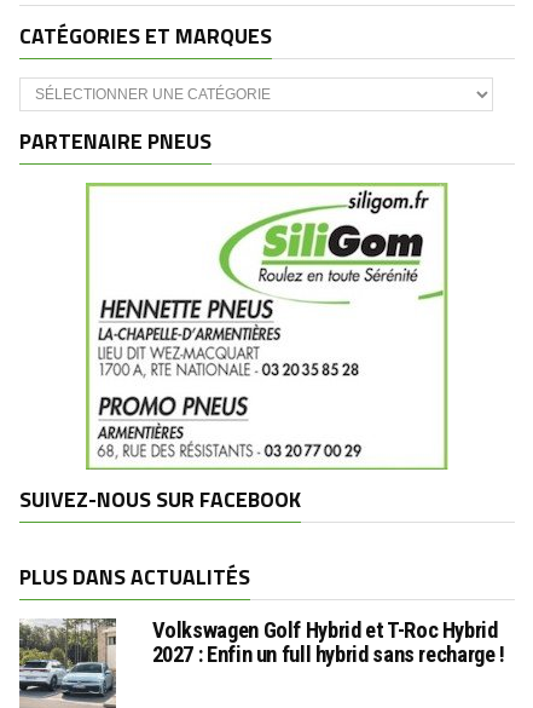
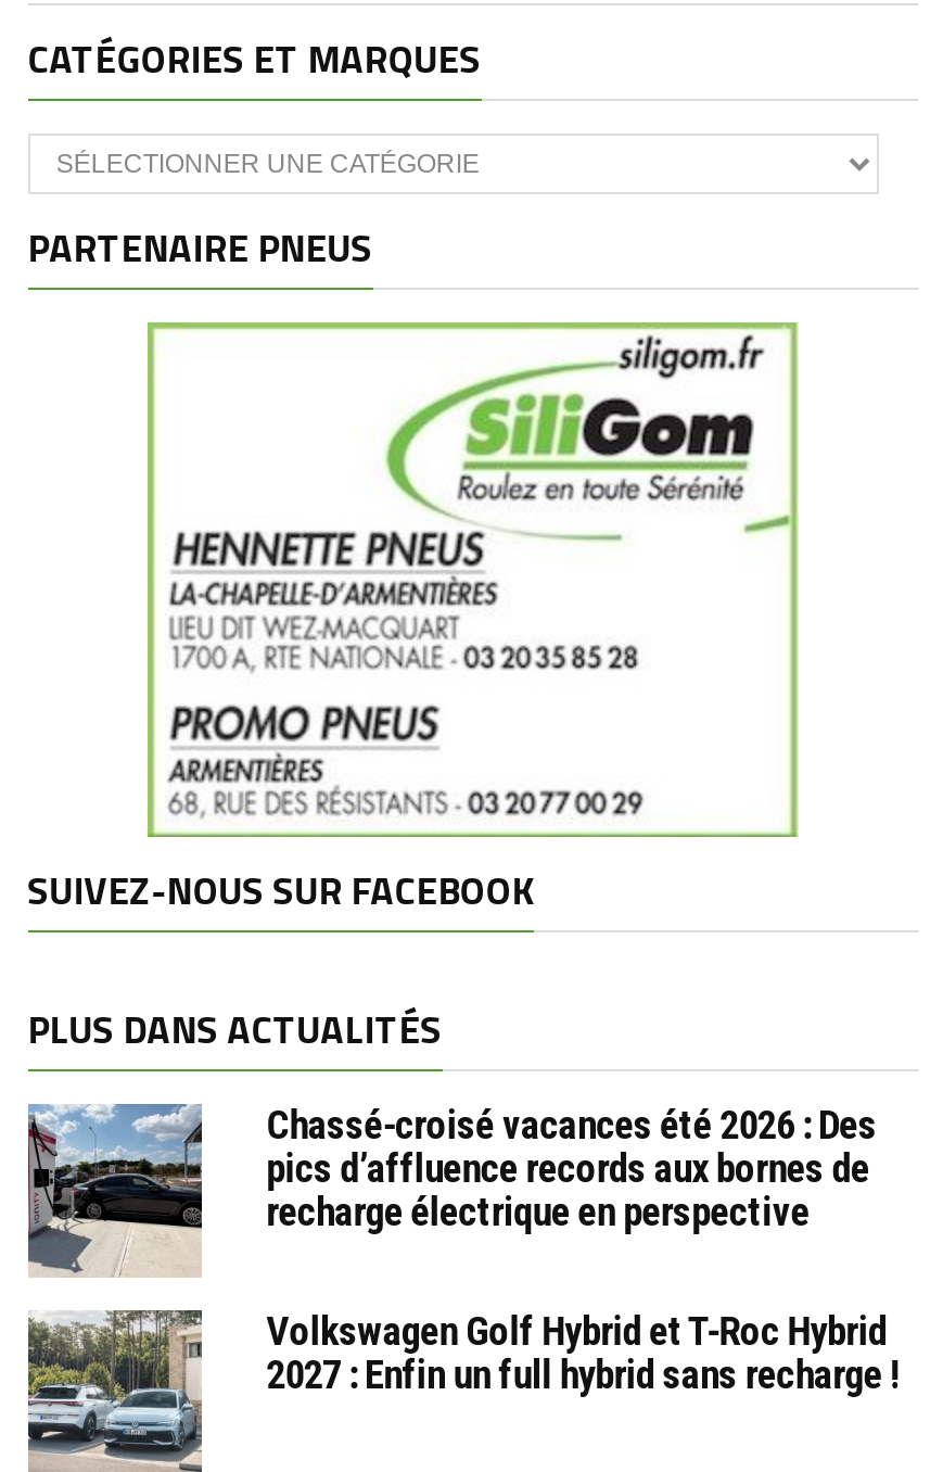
+ [image]
+ Chassé-croisé vacances été 2026 : Des
+ pics d’affluence records aux bornes de
+ recharge électrique en perspective
